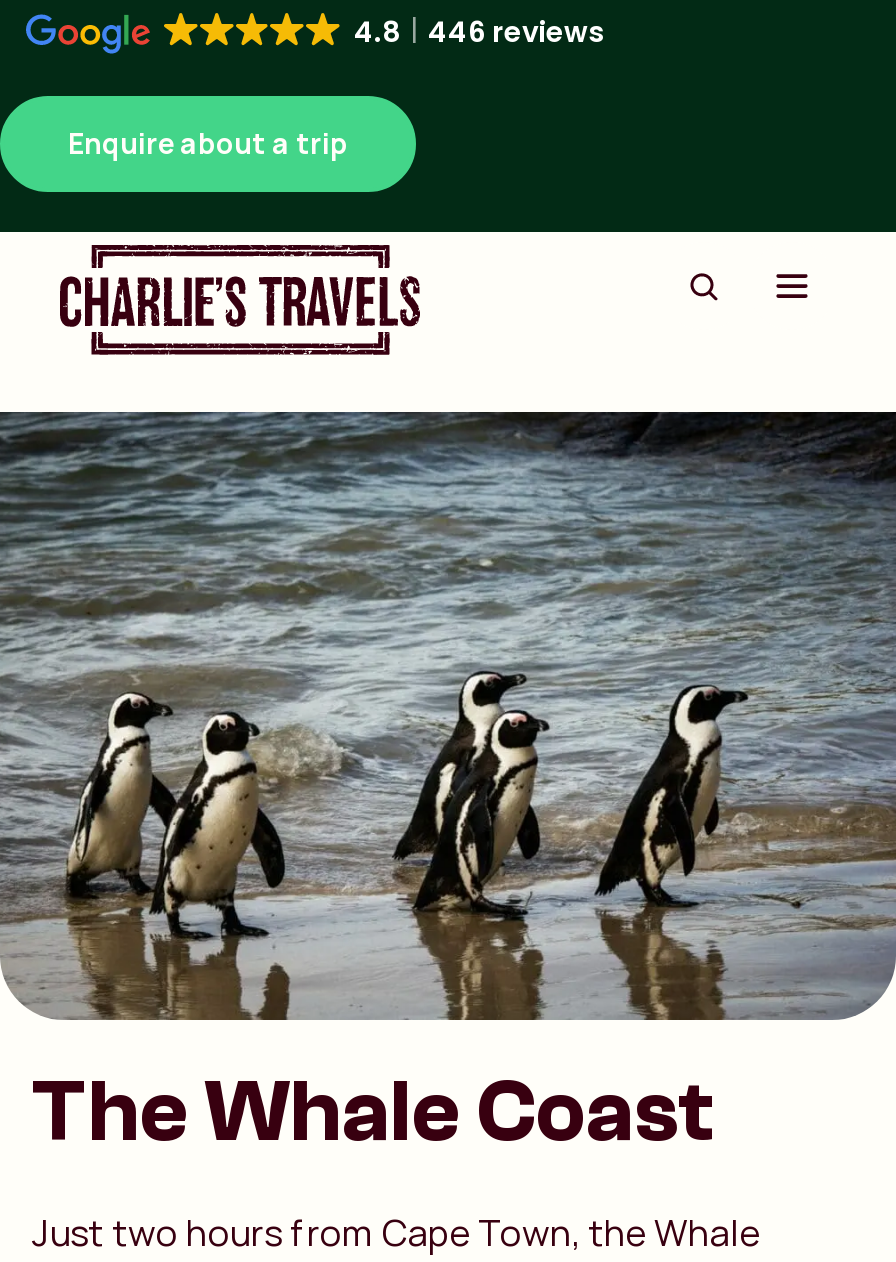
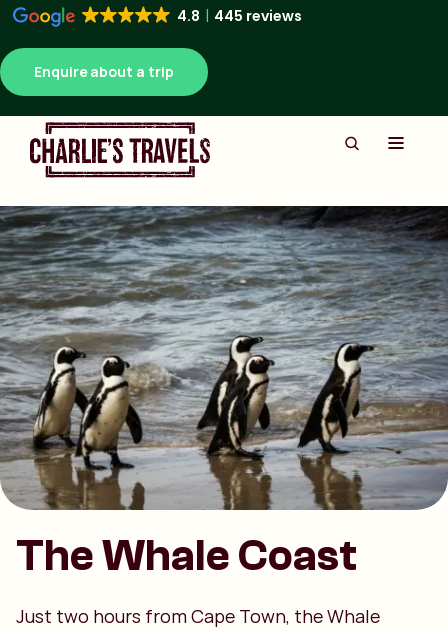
- 4.8 446 reviews
+ 4.8 445 reviews
